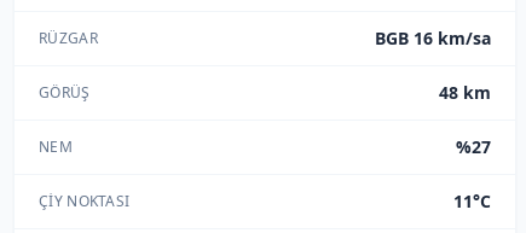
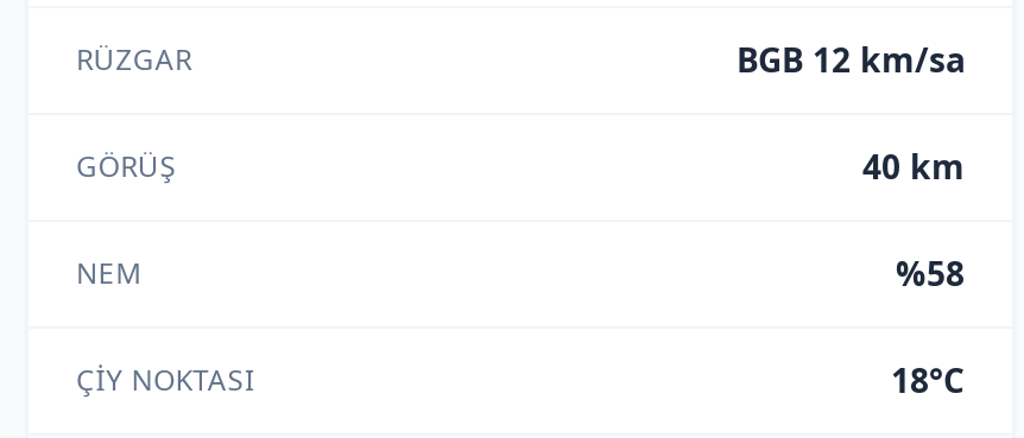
- BGB 16 km/sa
+ BGB 12 km/sa

- 48 km
+ 40 km

- %27
+ %58

- 11°C
+ 18°C
